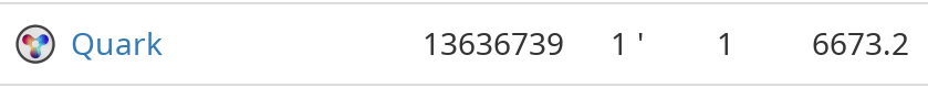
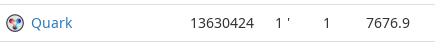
- 13636739
+ 13630424

- 6673.2
+ 7676.9
